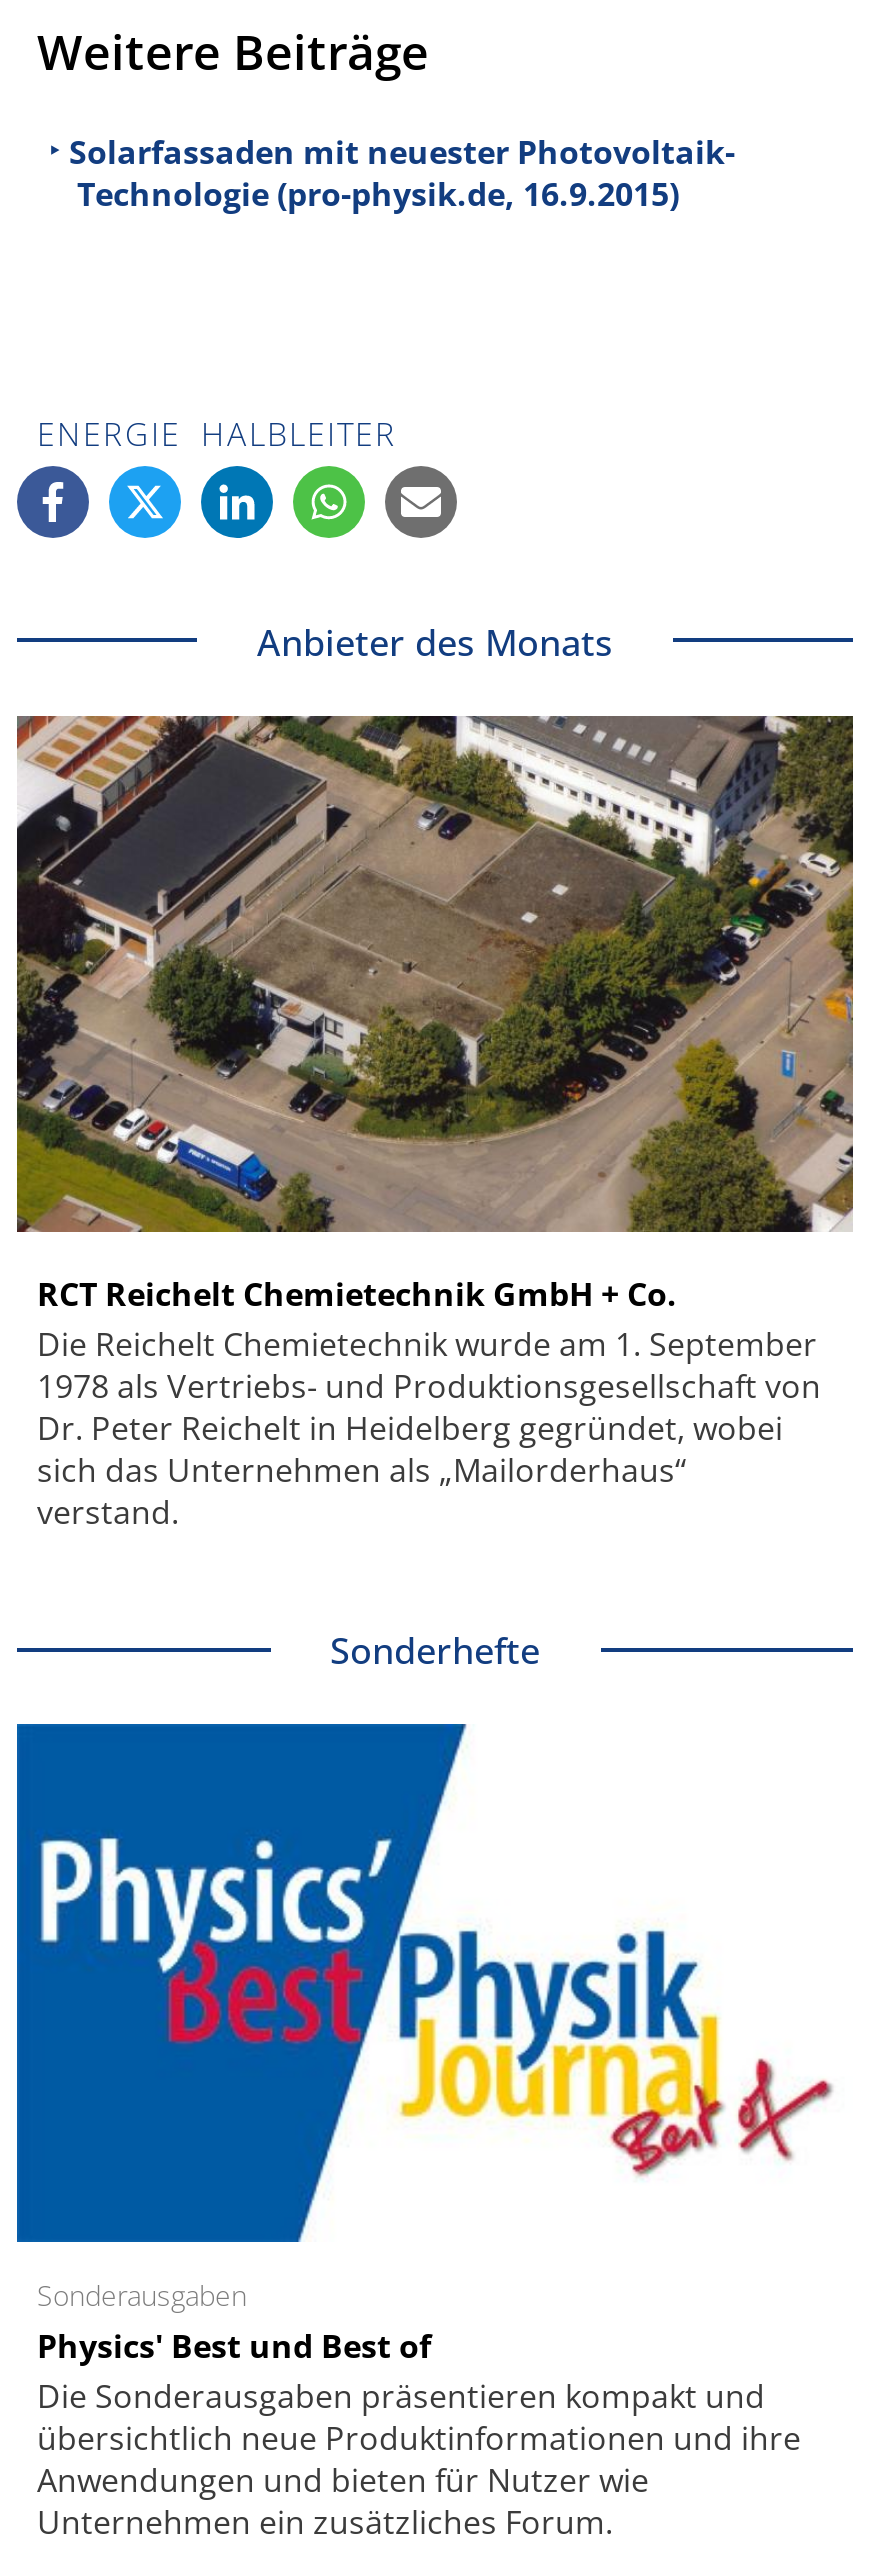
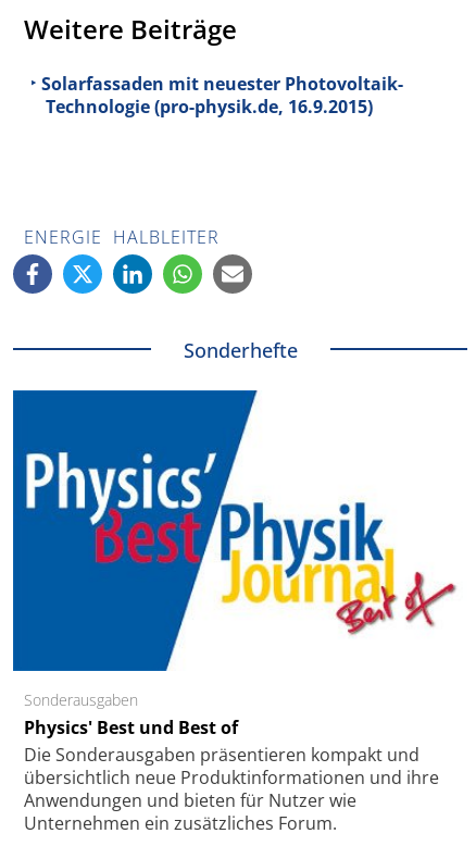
- Anbieter des Monats

- [image]
- RCT Reichelt Chemietechnik GmbH + Co.
- Die Reichelt Chemietechnik wurde am 1. September
- 1978 als Vertriebs- und Produktionsgesellschaft von
- Dr. Peter Reichelt in Heidelberg gegründet, wobei
- sich das Unternehmen als „Mailorderhaus“
- verstand.
